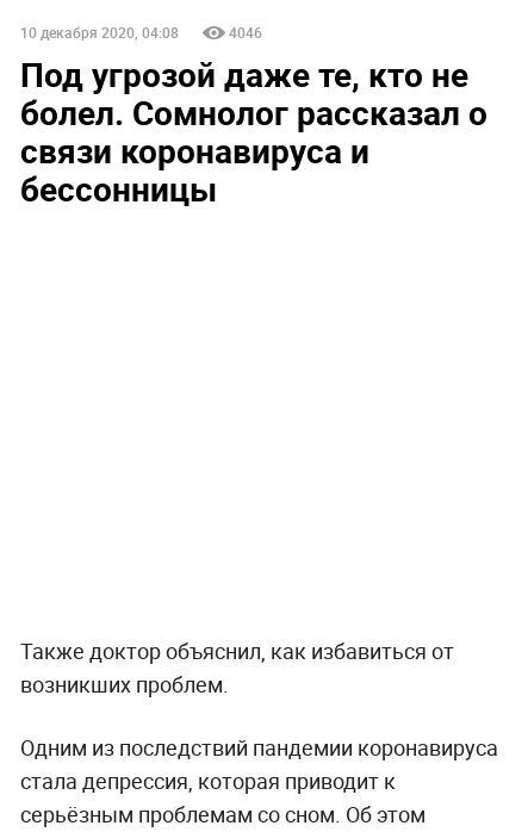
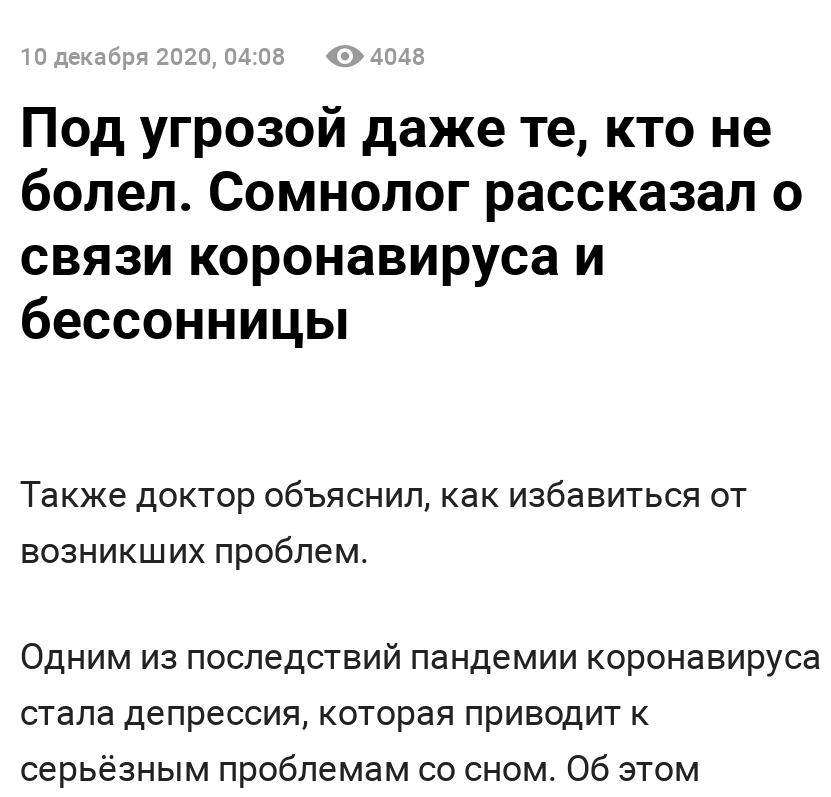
- 4046
+ 4048
